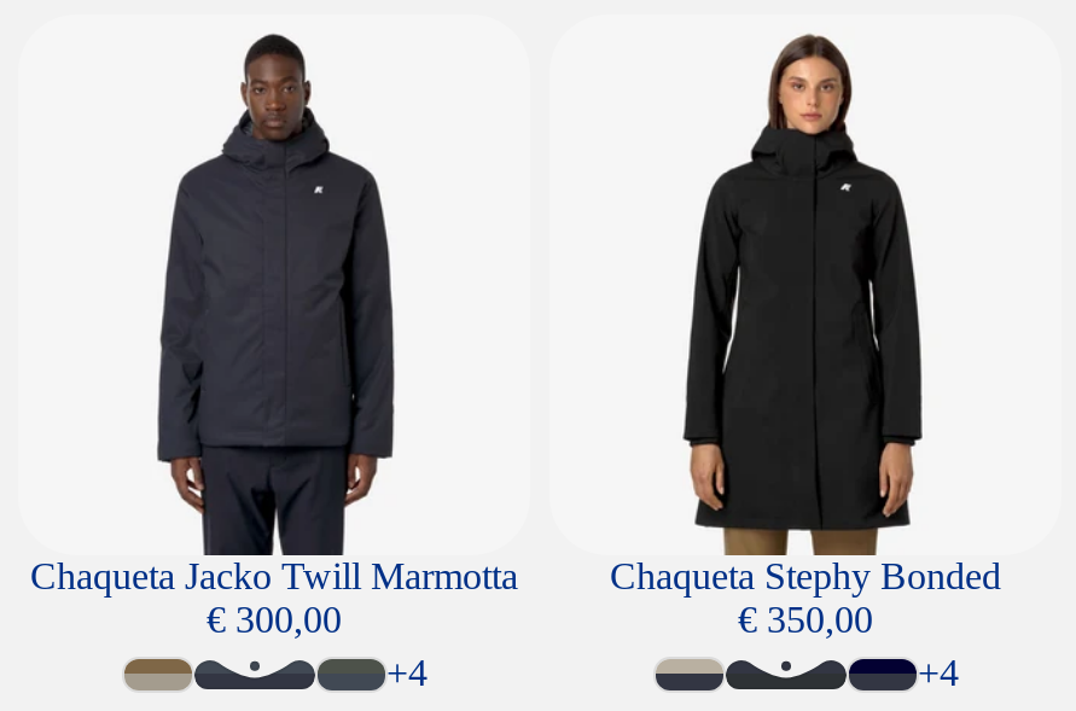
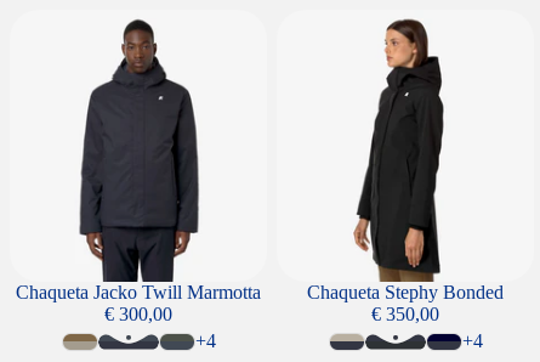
- [image]
+ [image]
